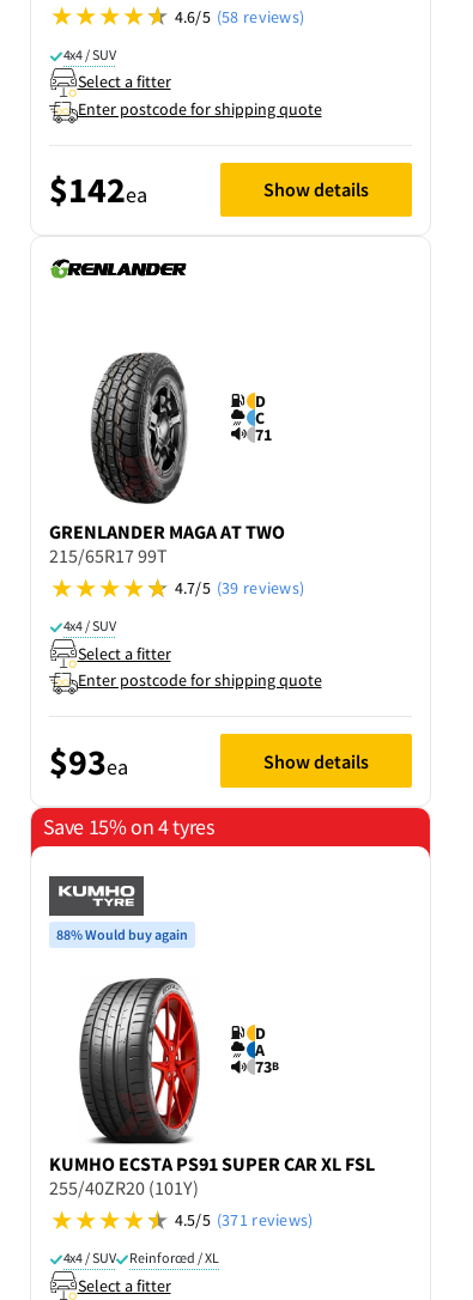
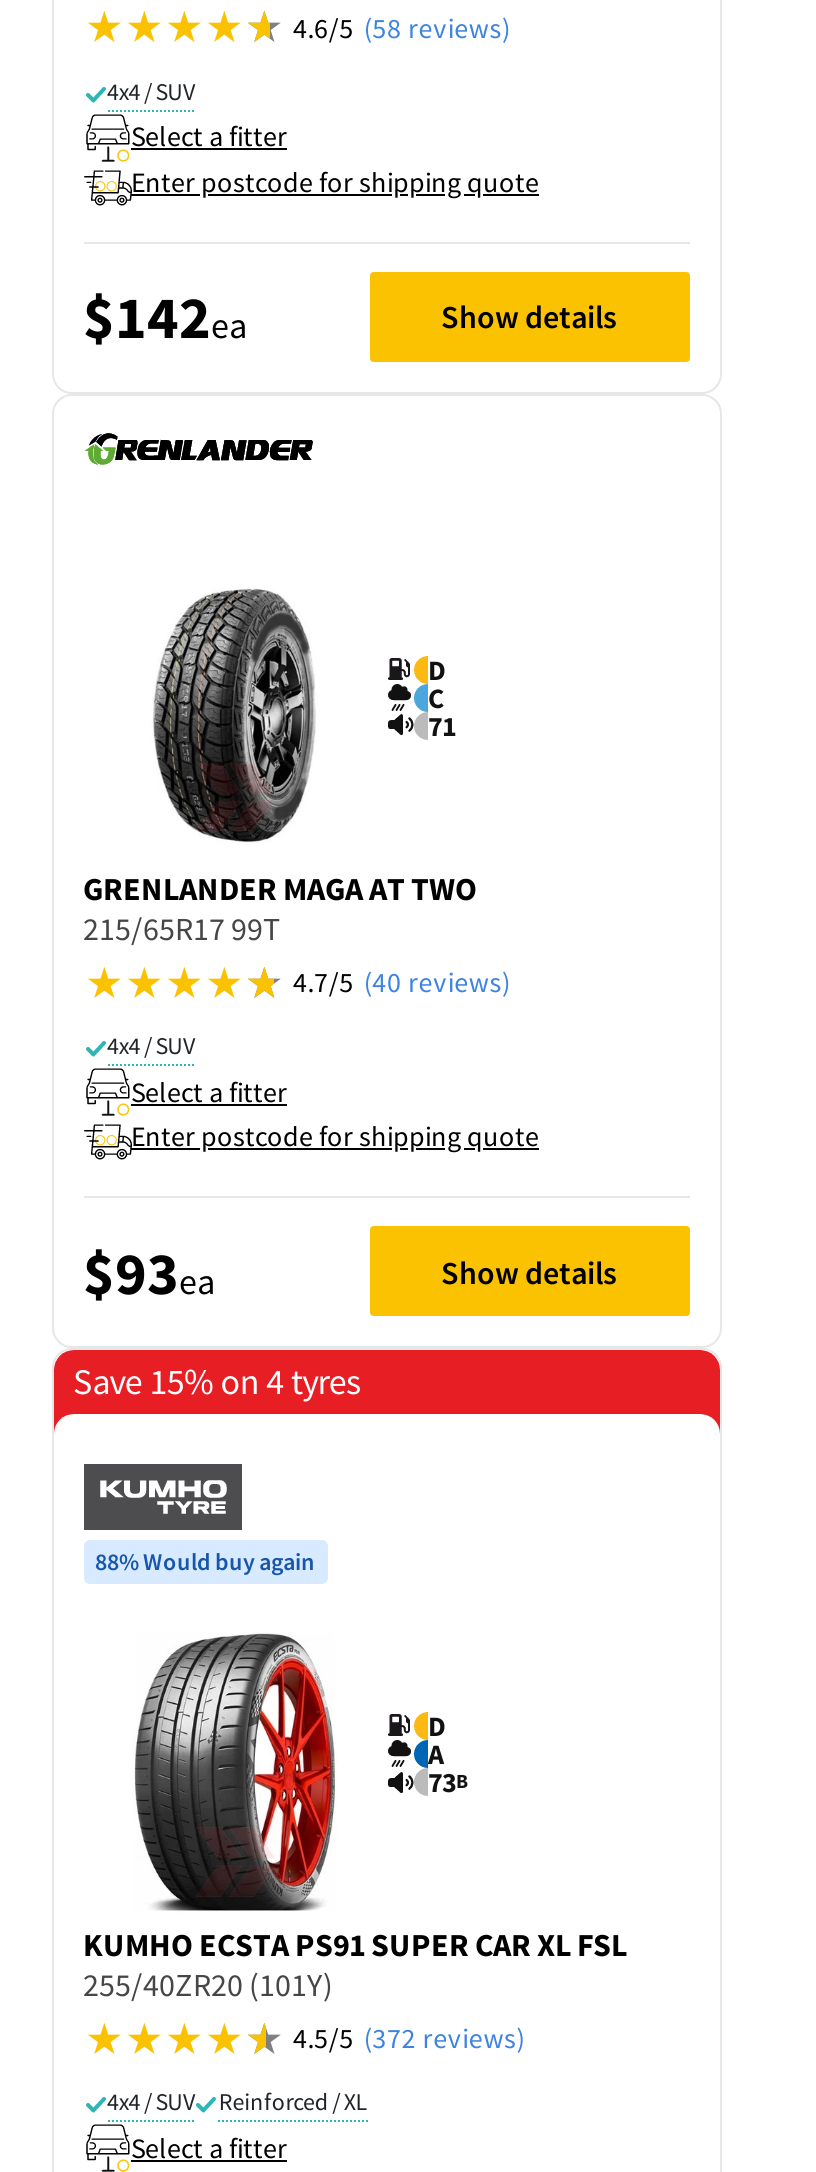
- 4.7/5 (39 reviews)
+ 4.7/5 (40 reviews)

- 4.5/5 (371 reviews)
+ 4.5/5 (372 reviews)
